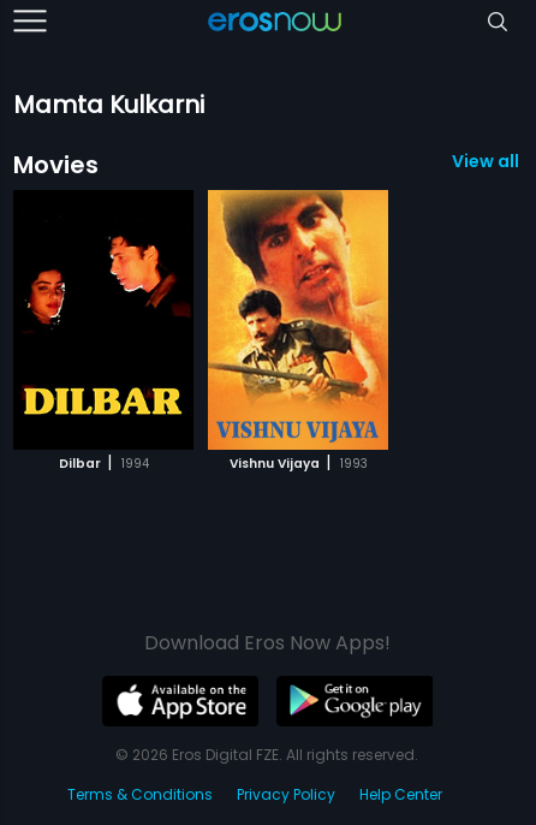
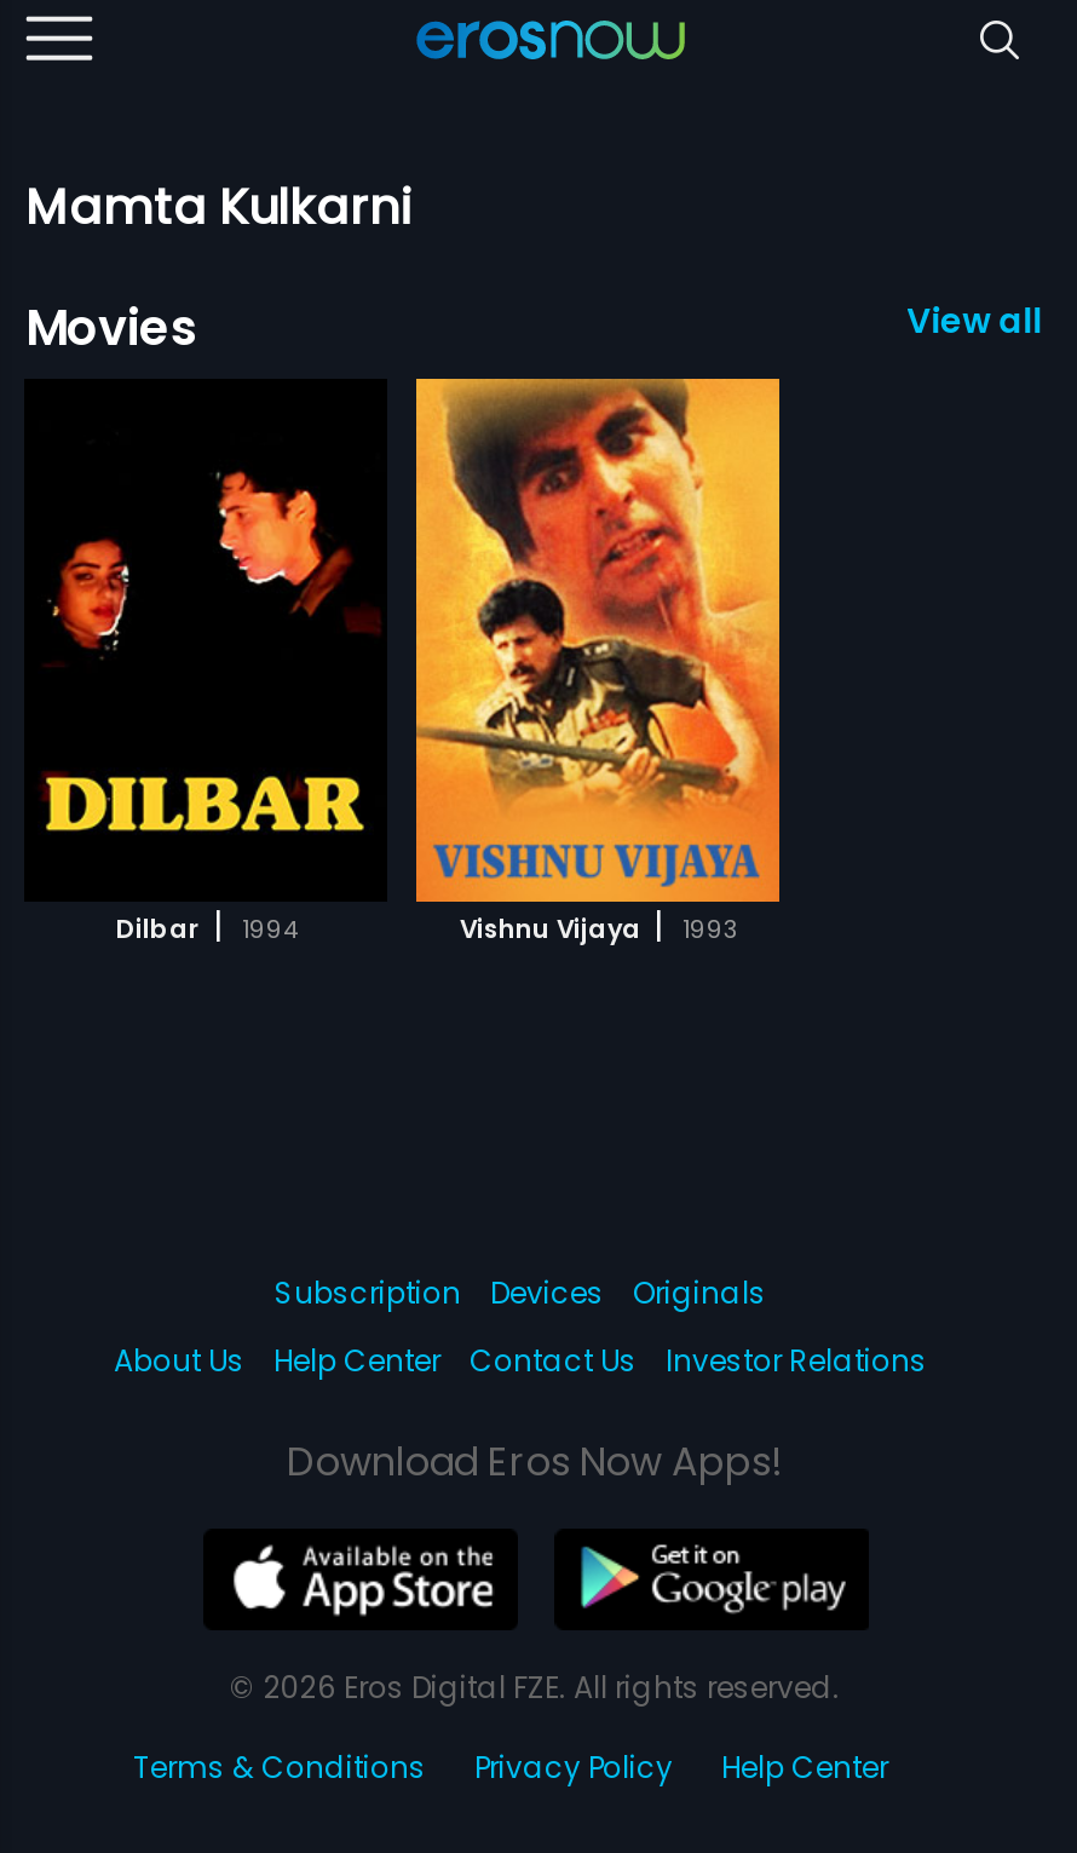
+ Subscription
+ Devices
+ Originals
+ About Us
+ Help Center
+ Contact Us
+ Investor Relations
